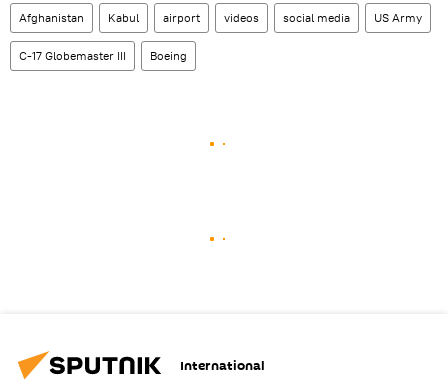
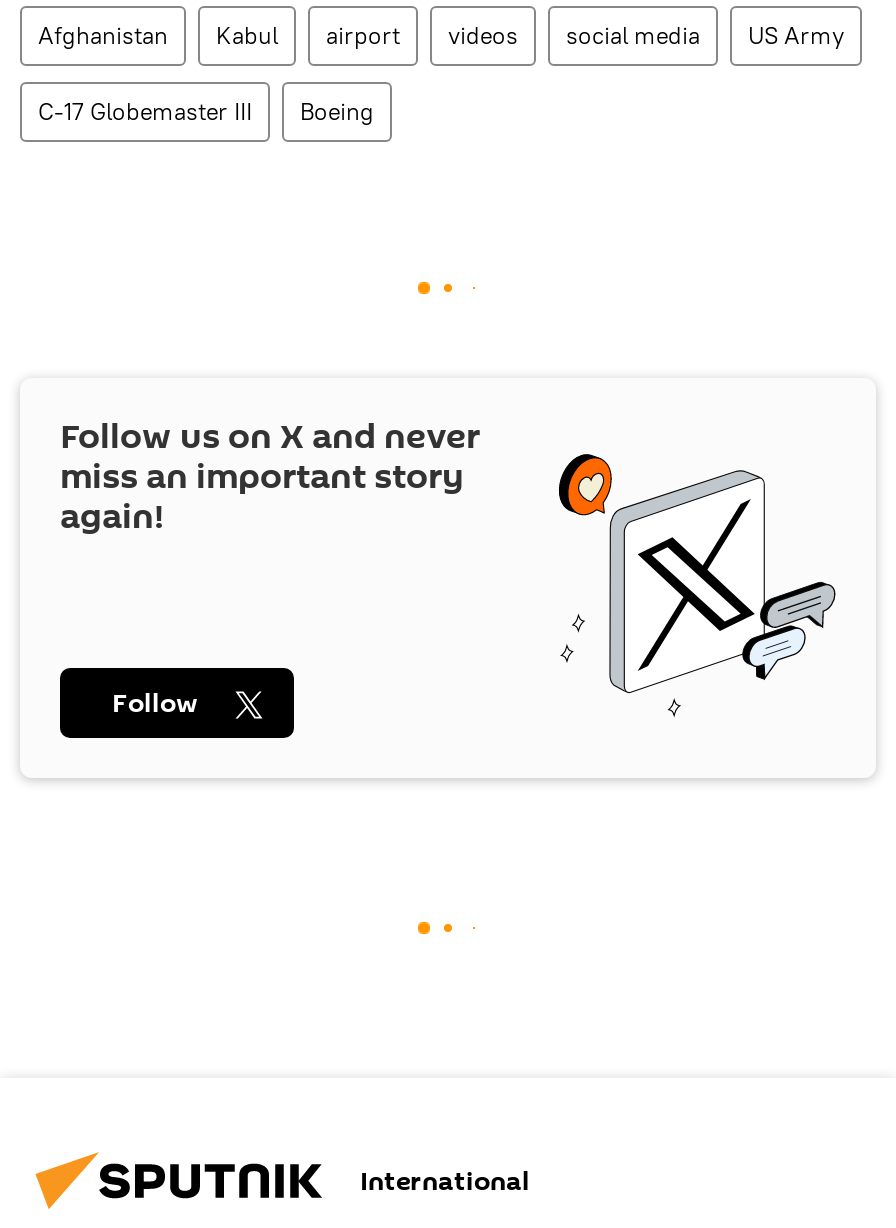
+ [image]
+ Follow us on X and never
+ miss an important story
+ again!

+ Follow
